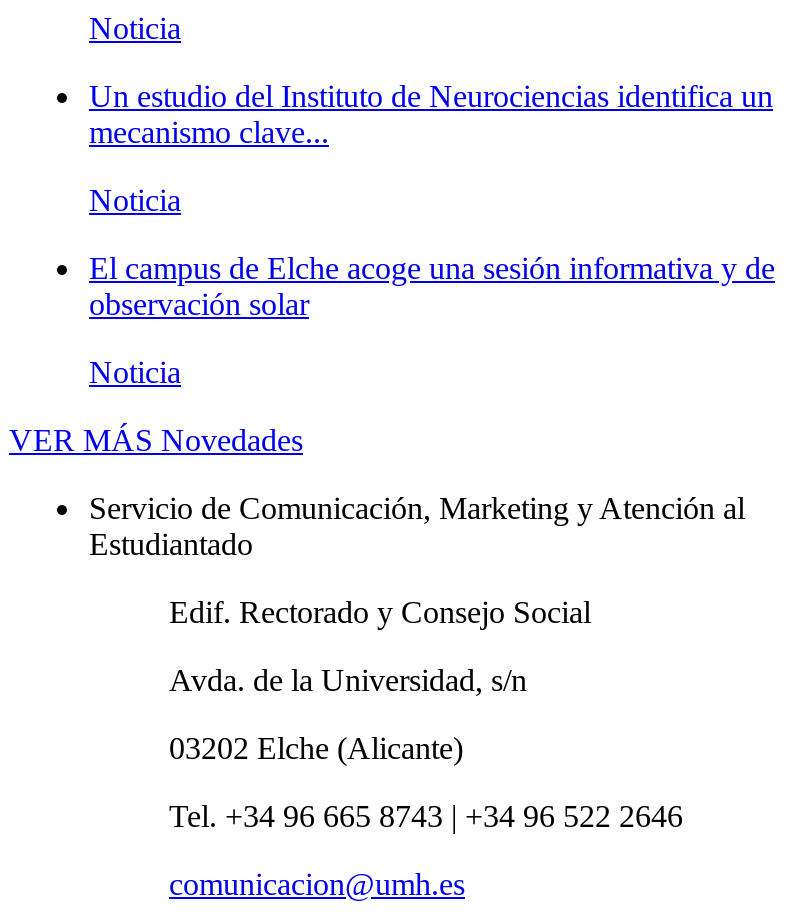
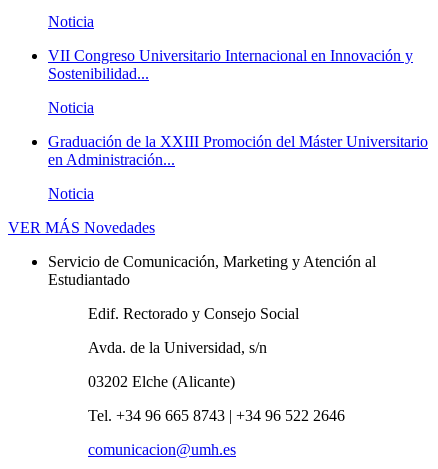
- Un estudio del Instituto de Neurociencias identifica un
- mecanismo clave...
+ VII Congreso Universitario Internacional en Innovación y
+ Sostenibilidad...

- El campus de Elche acoge una sesión informativa y de
- observación solar
+ Graduación de la XXIII Promoción del Máster Universitario
+ en Administración...
